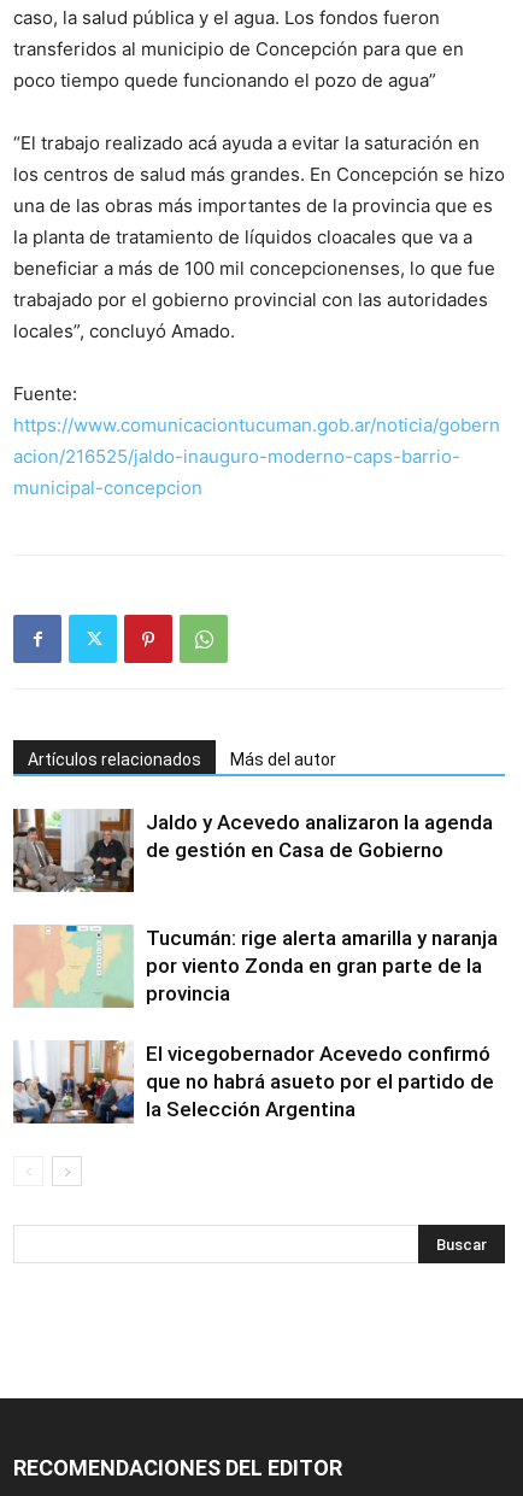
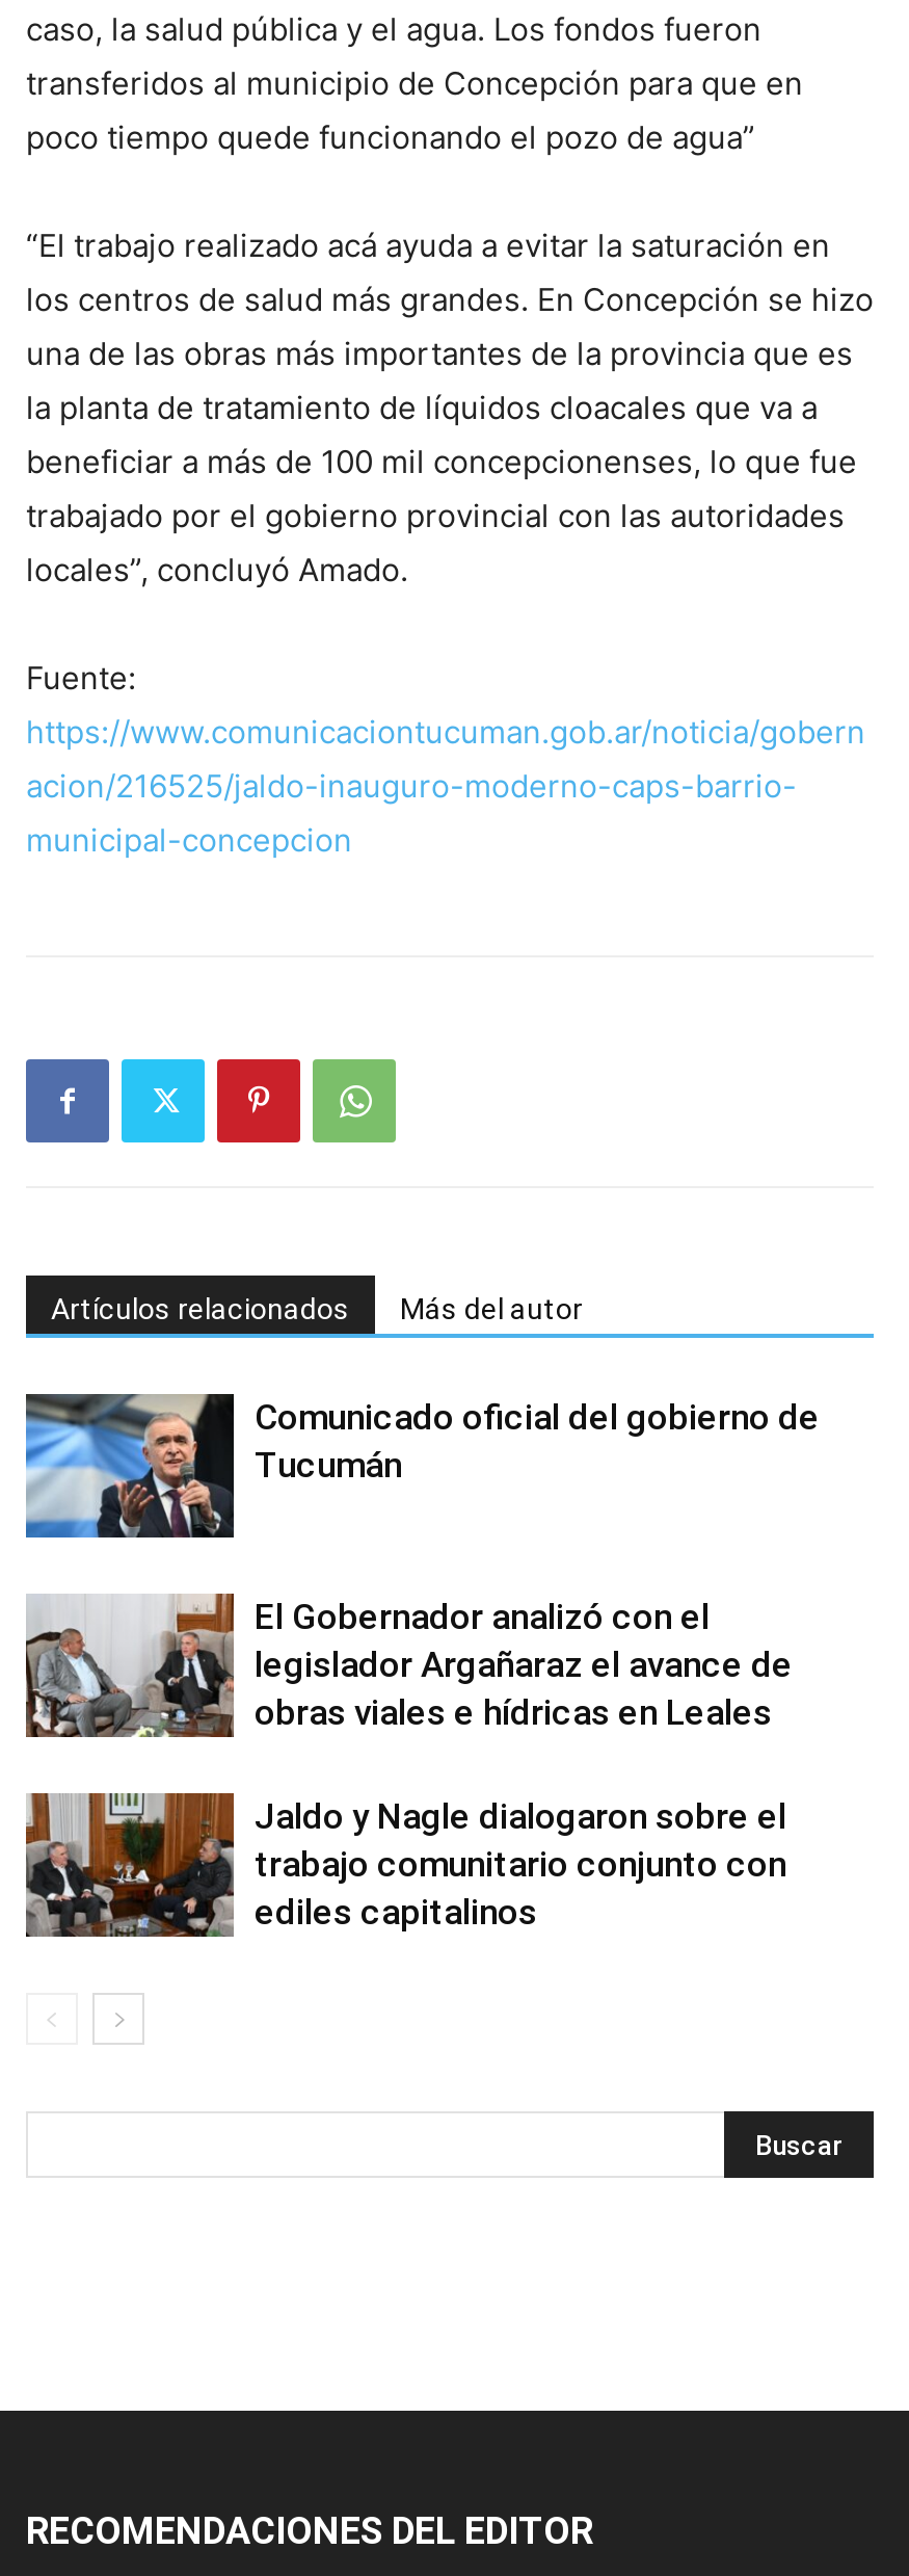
- [image]
- Jaldo y Acevedo analizaron la agenda
- de gestión en Casa de Gobierno
+ [image]
+ Comunicado oficial del gobierno de
+ Tucumán

- [image]
- Tucumán: rige alerta amarilla y naranja
- por viento Zonda en gran parte de la
- provincia
+ [image]
+ El Gobernador analizó con el
+ legislador Argañaraz el avance de
+ obras viales e hídricas en Leales

- [image]
- El vicegobernador Acevedo confirmó
- que no habrá asueto por el partido de
- la Selección Argentina
+ [image]
+ Jaldo y Nagle dialogaron sobre el
+ trabajo comunitario conjunto con
+ ediles capitalinos
